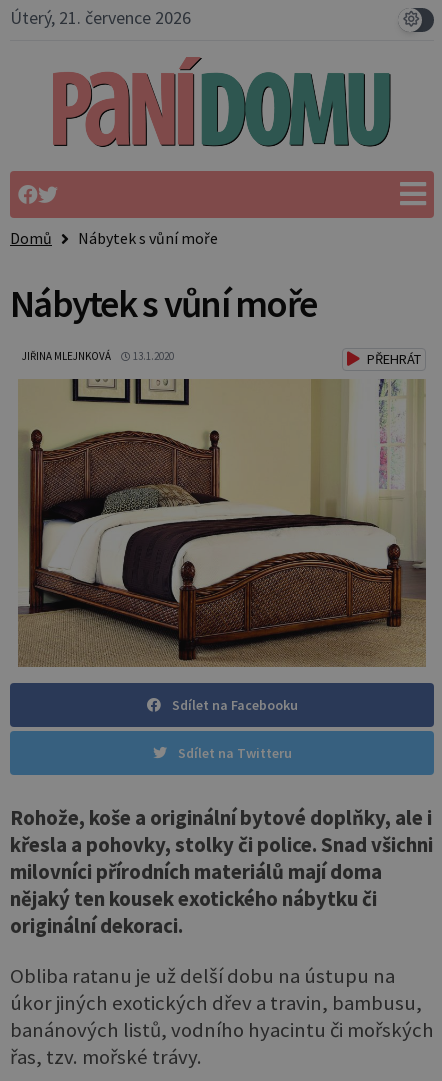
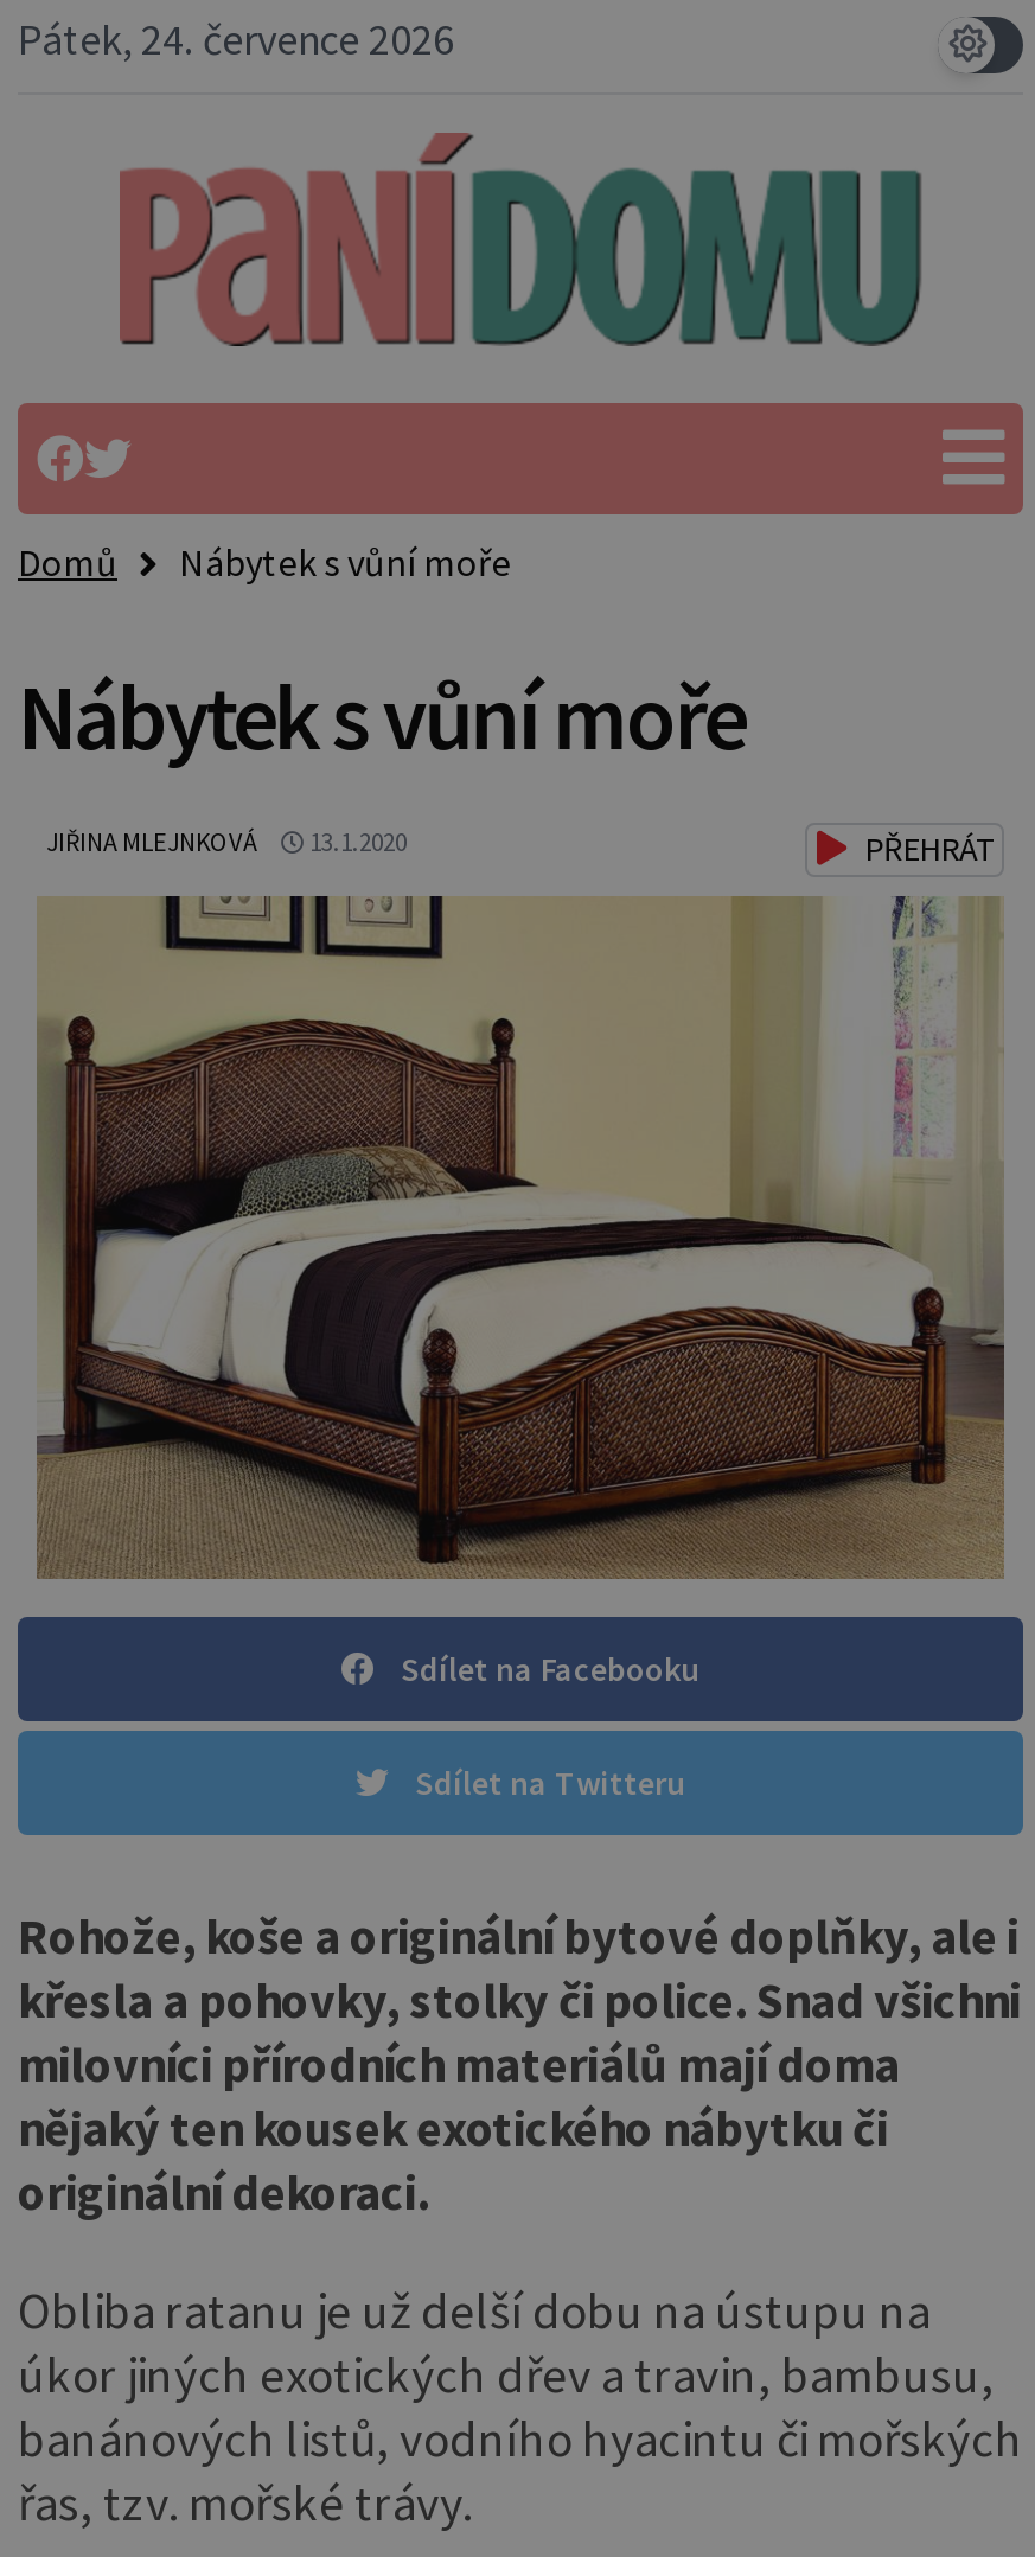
- Úterý, 21. července 2026
+ Pátek, 24. července 2026
